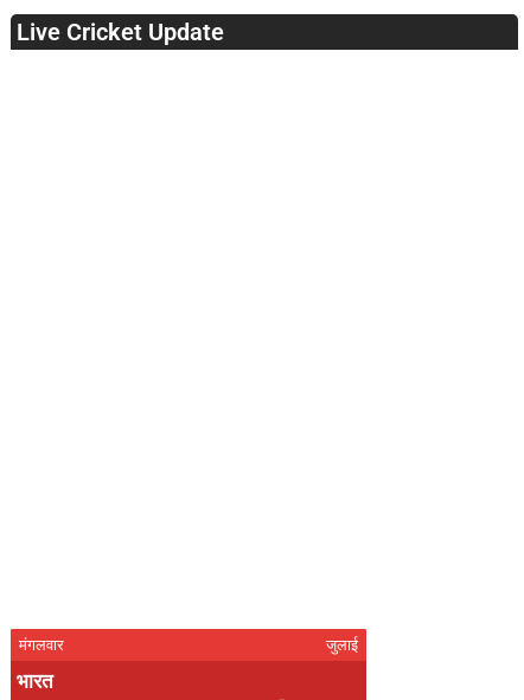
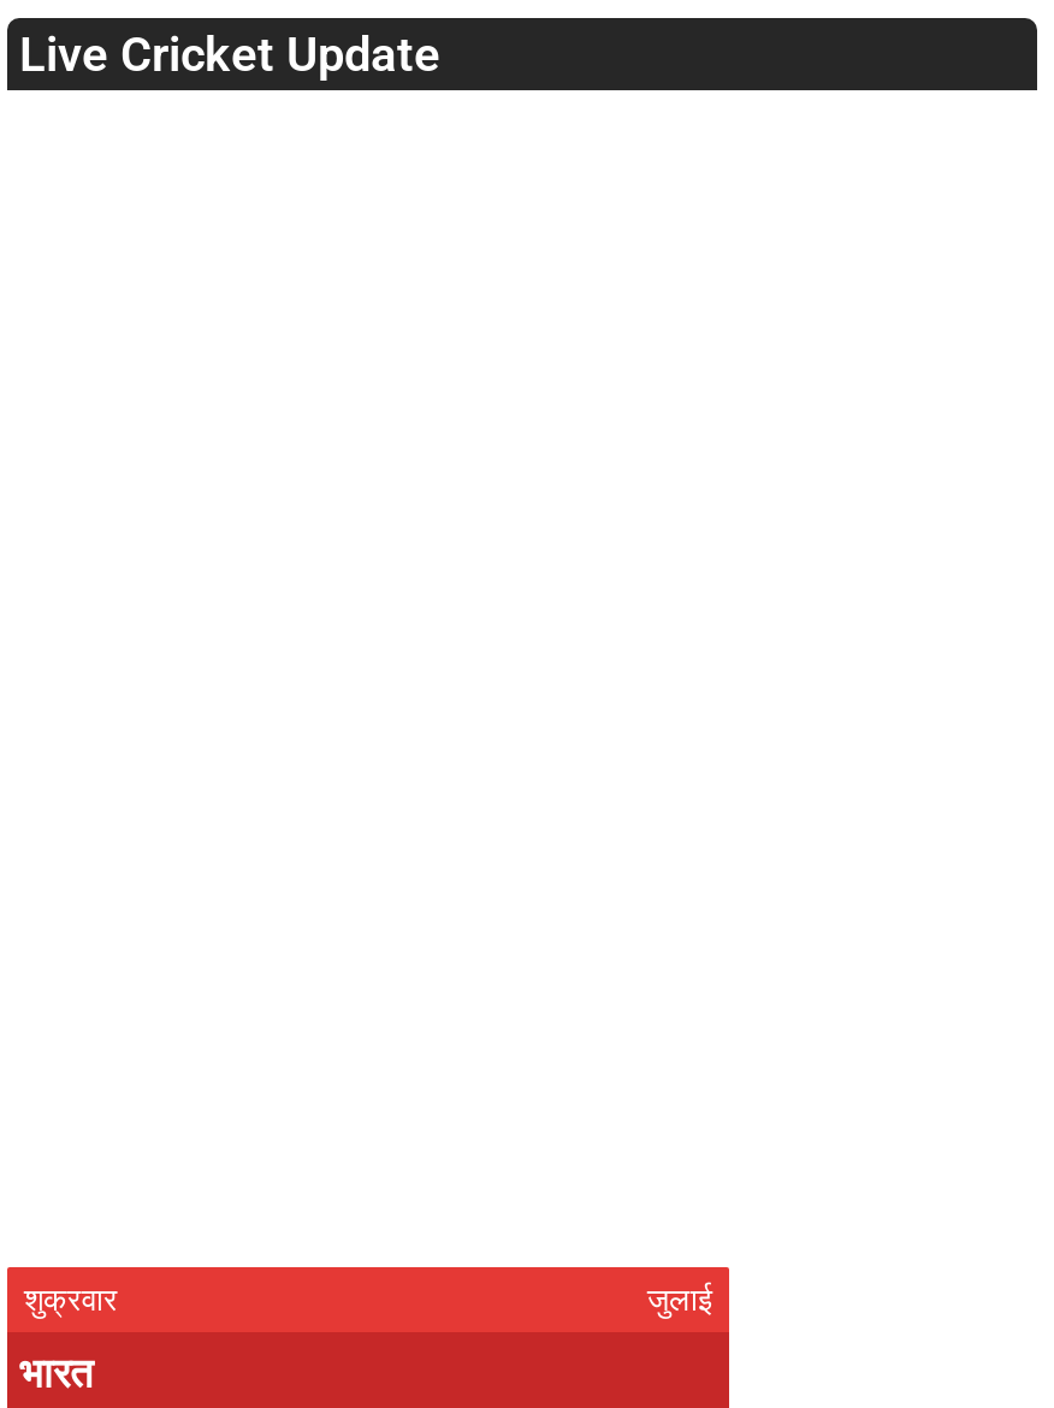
- मंगलवार
+ शुक्रवार
